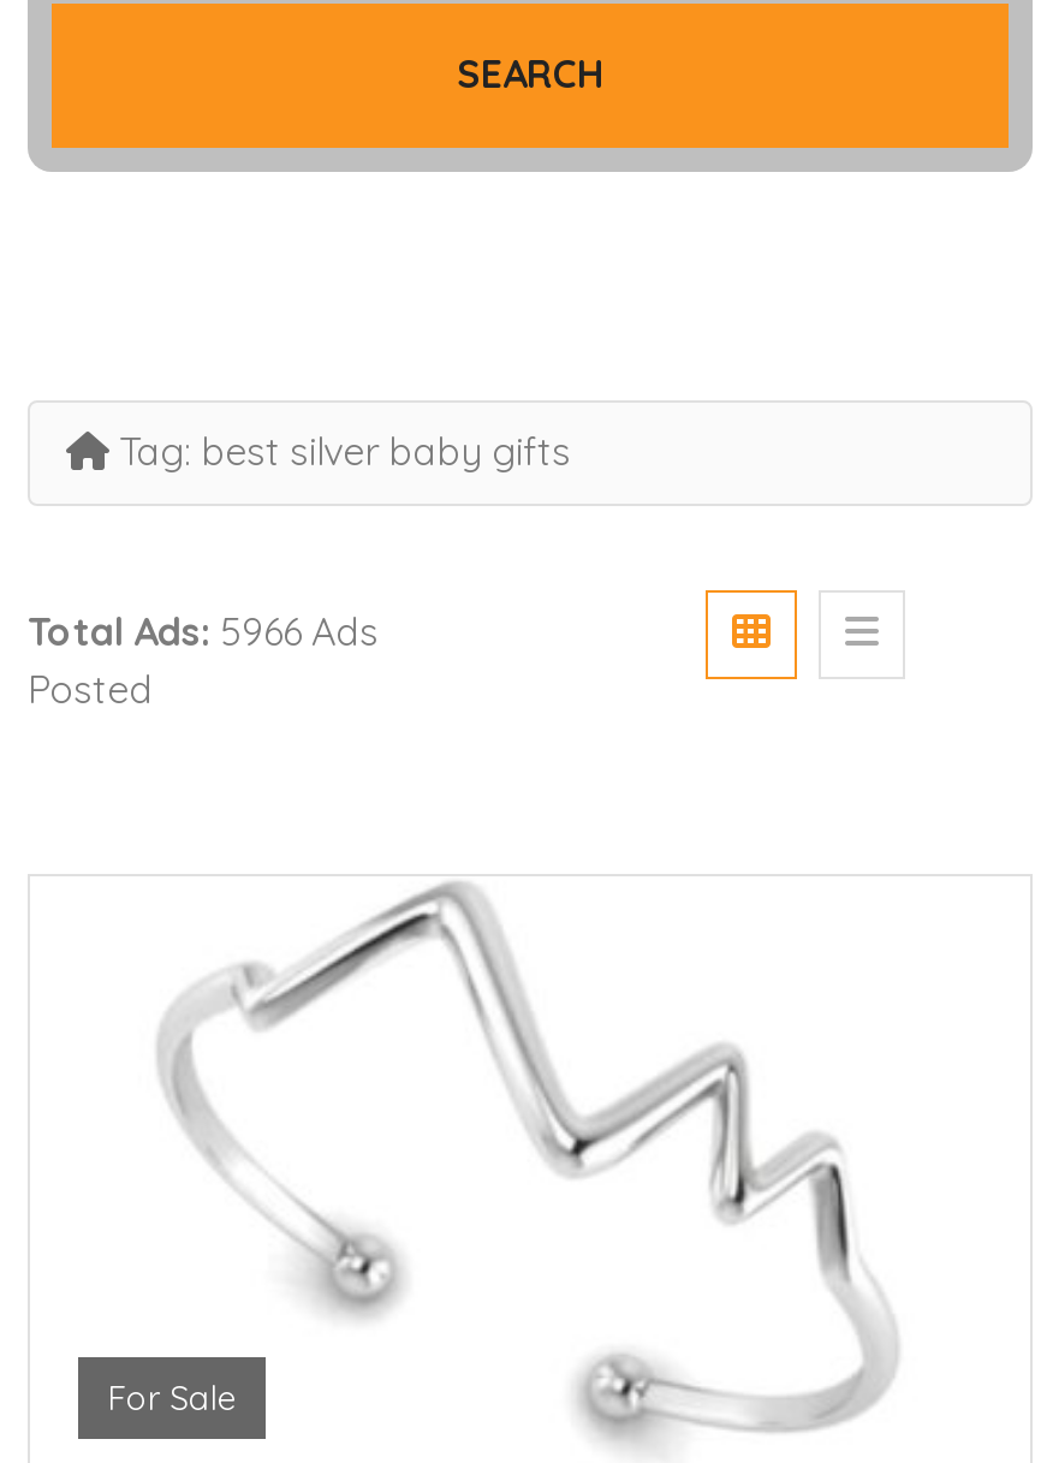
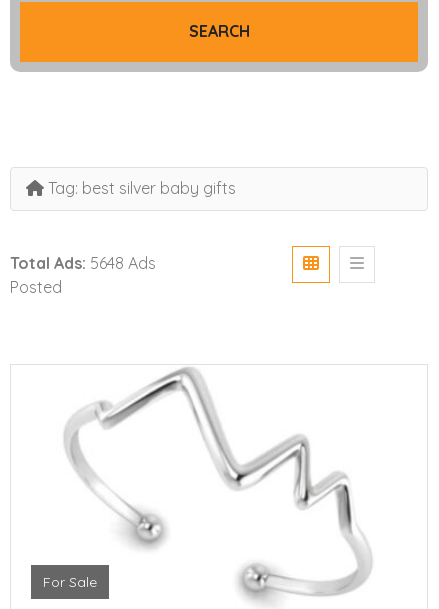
- Total Ads: 5966 Ads
+ Total Ads: 5648 Ads
